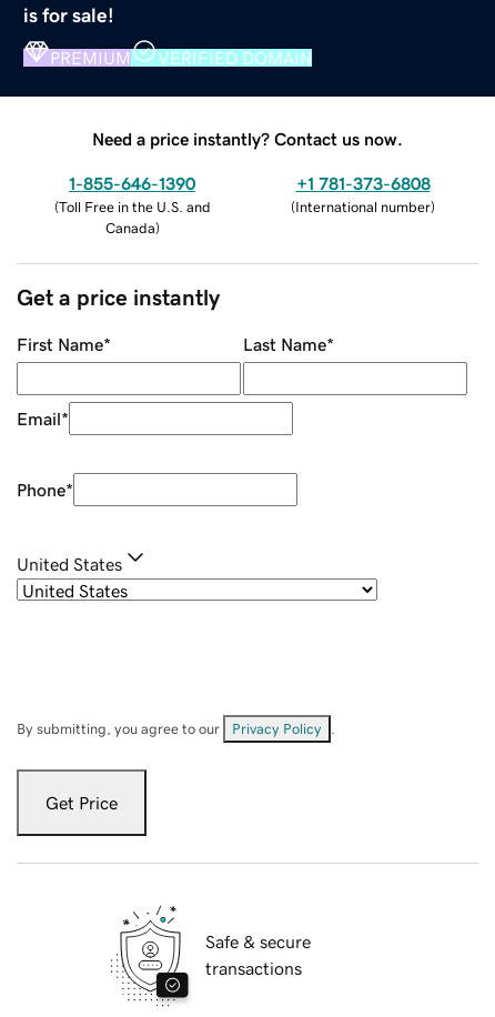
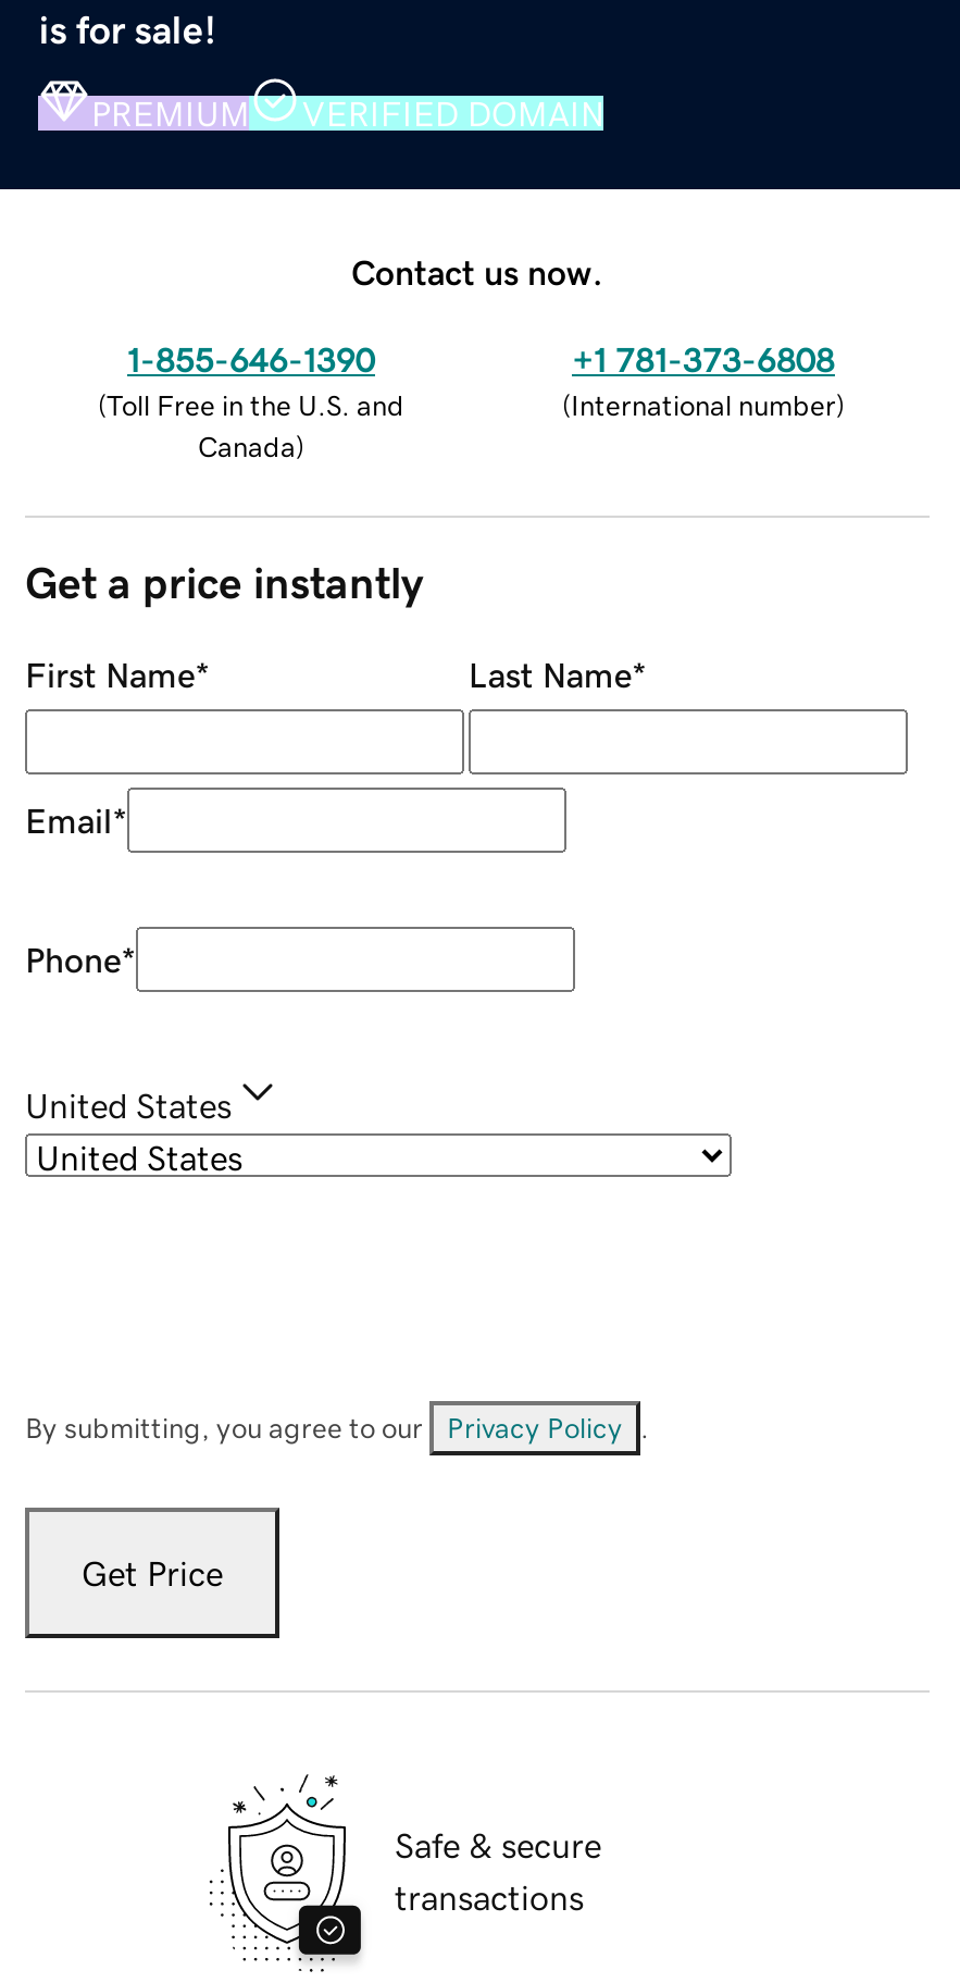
- Need a price instantly? Contact us now.
+ Contact us now.
